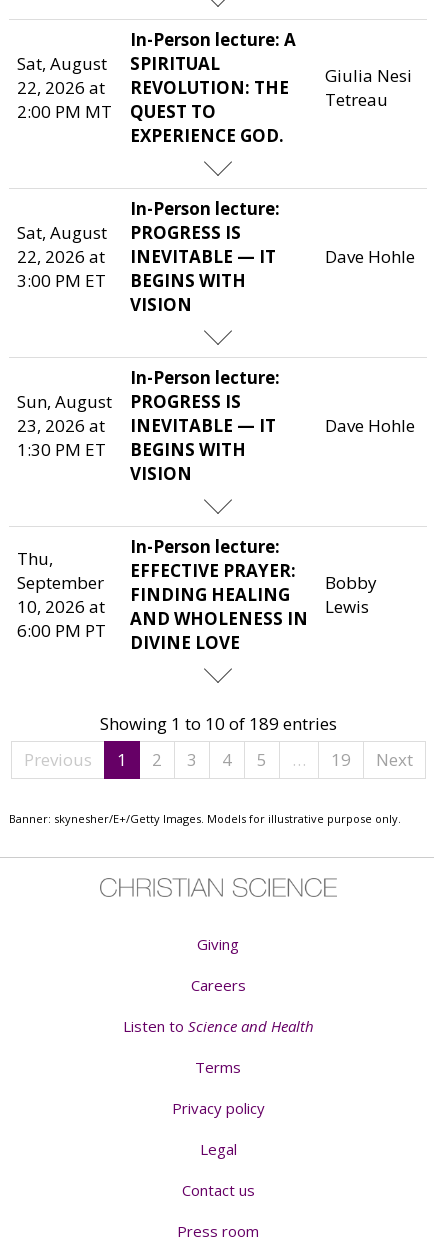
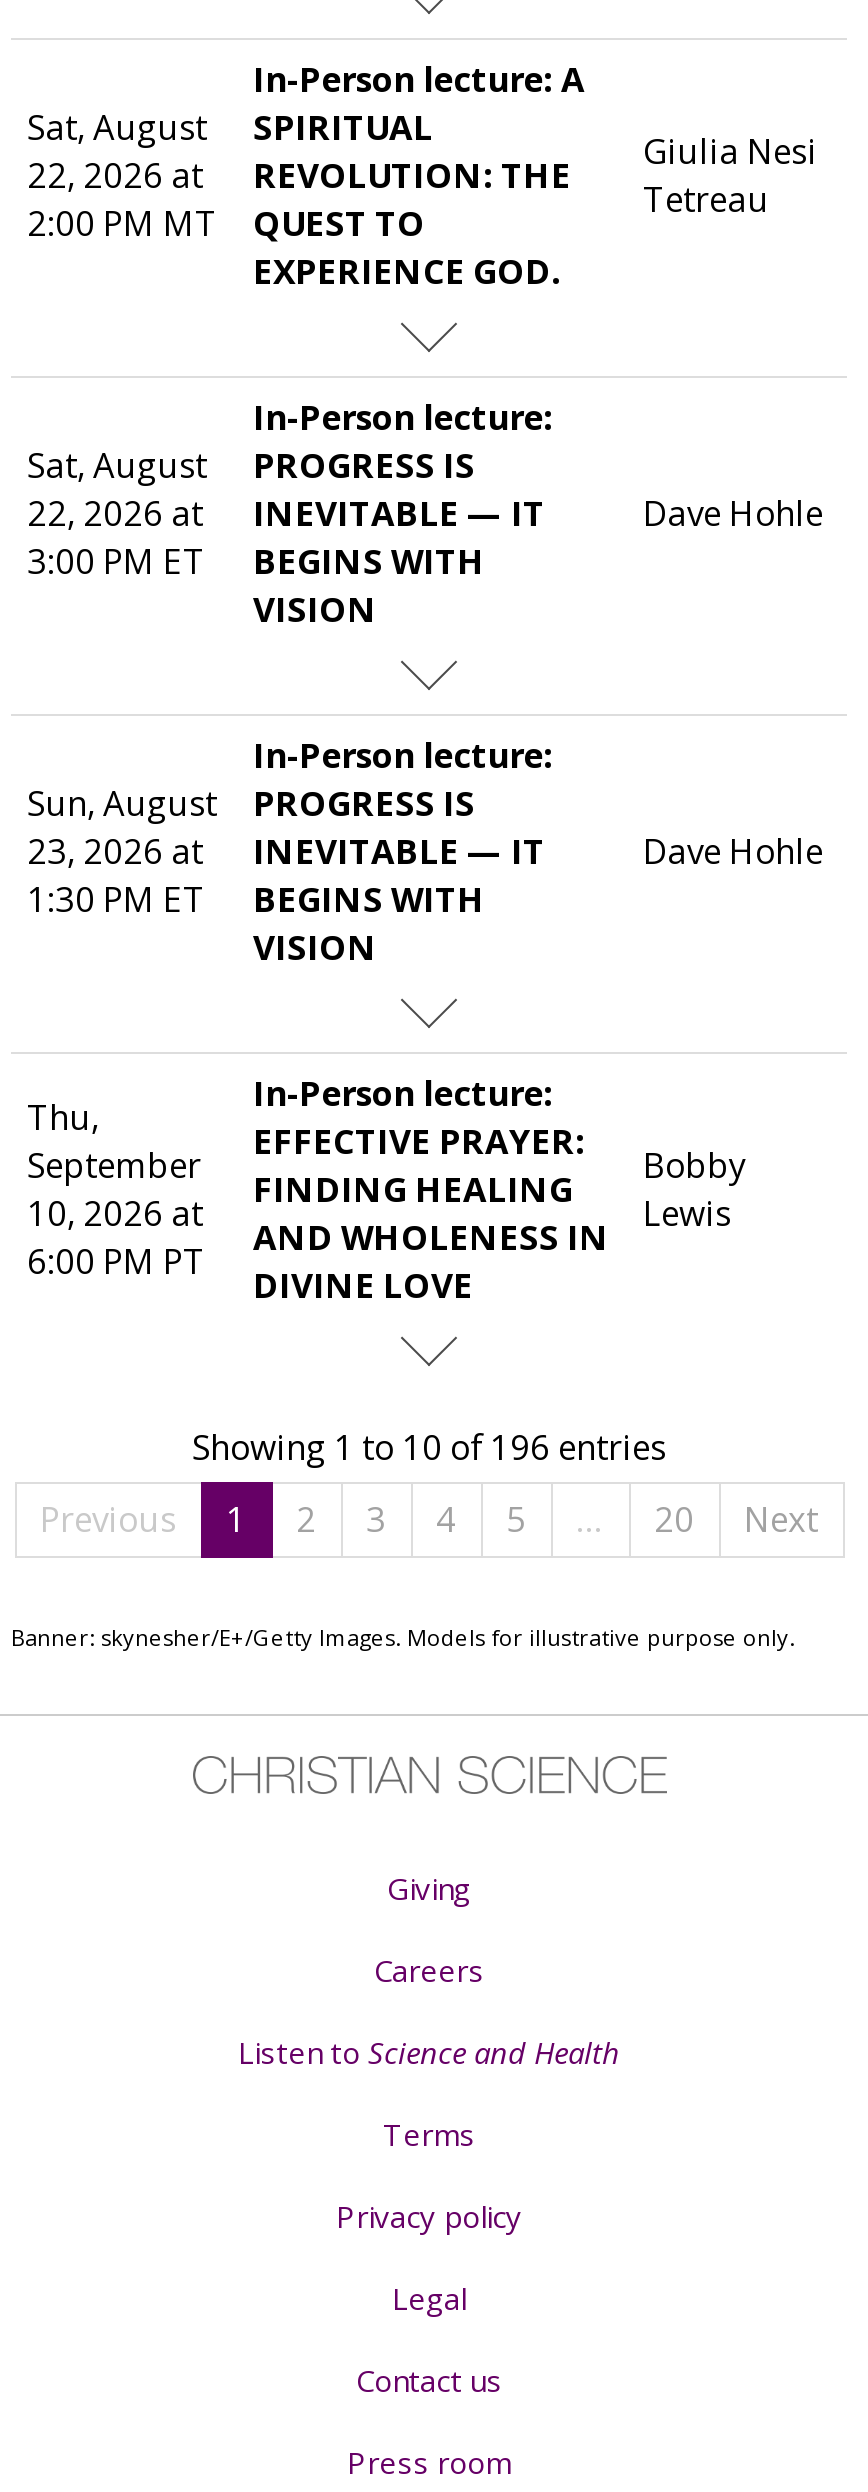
- Showing 1 to 10 of 189 entries
+ Showing 1 to 10 of 196 entries

- 19
+ 20
